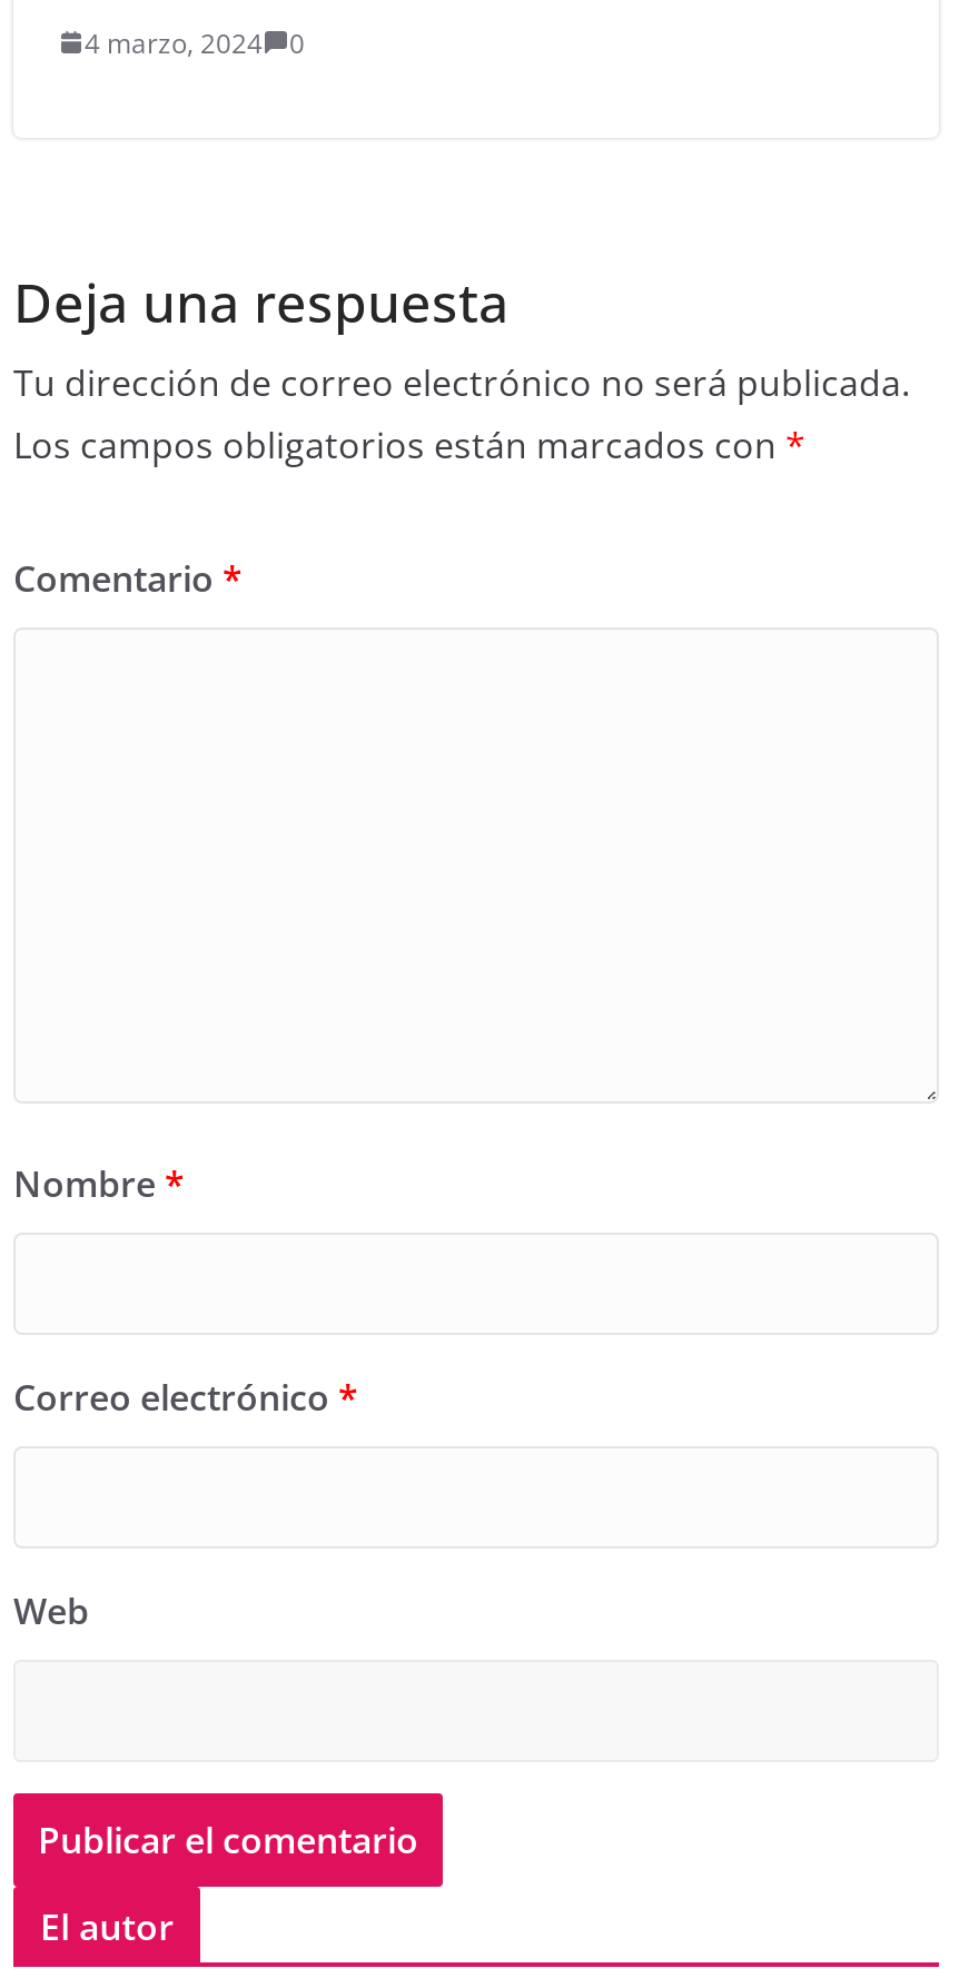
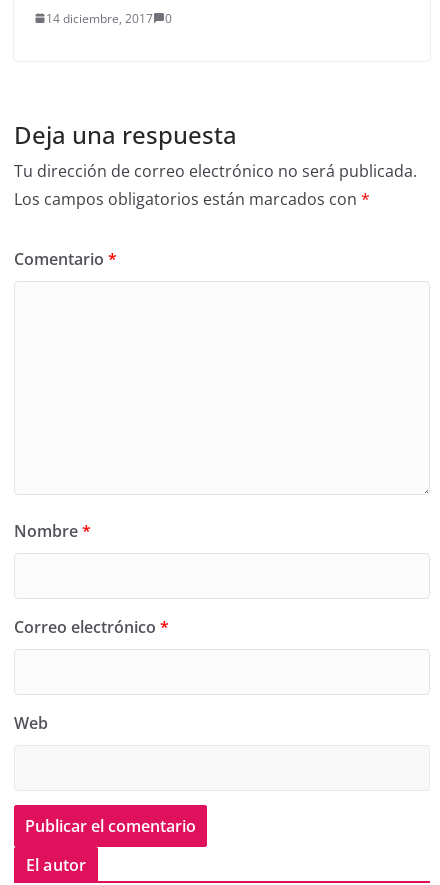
- 4 marzo, 2024 0
+ 14 diciembre, 2017 0
